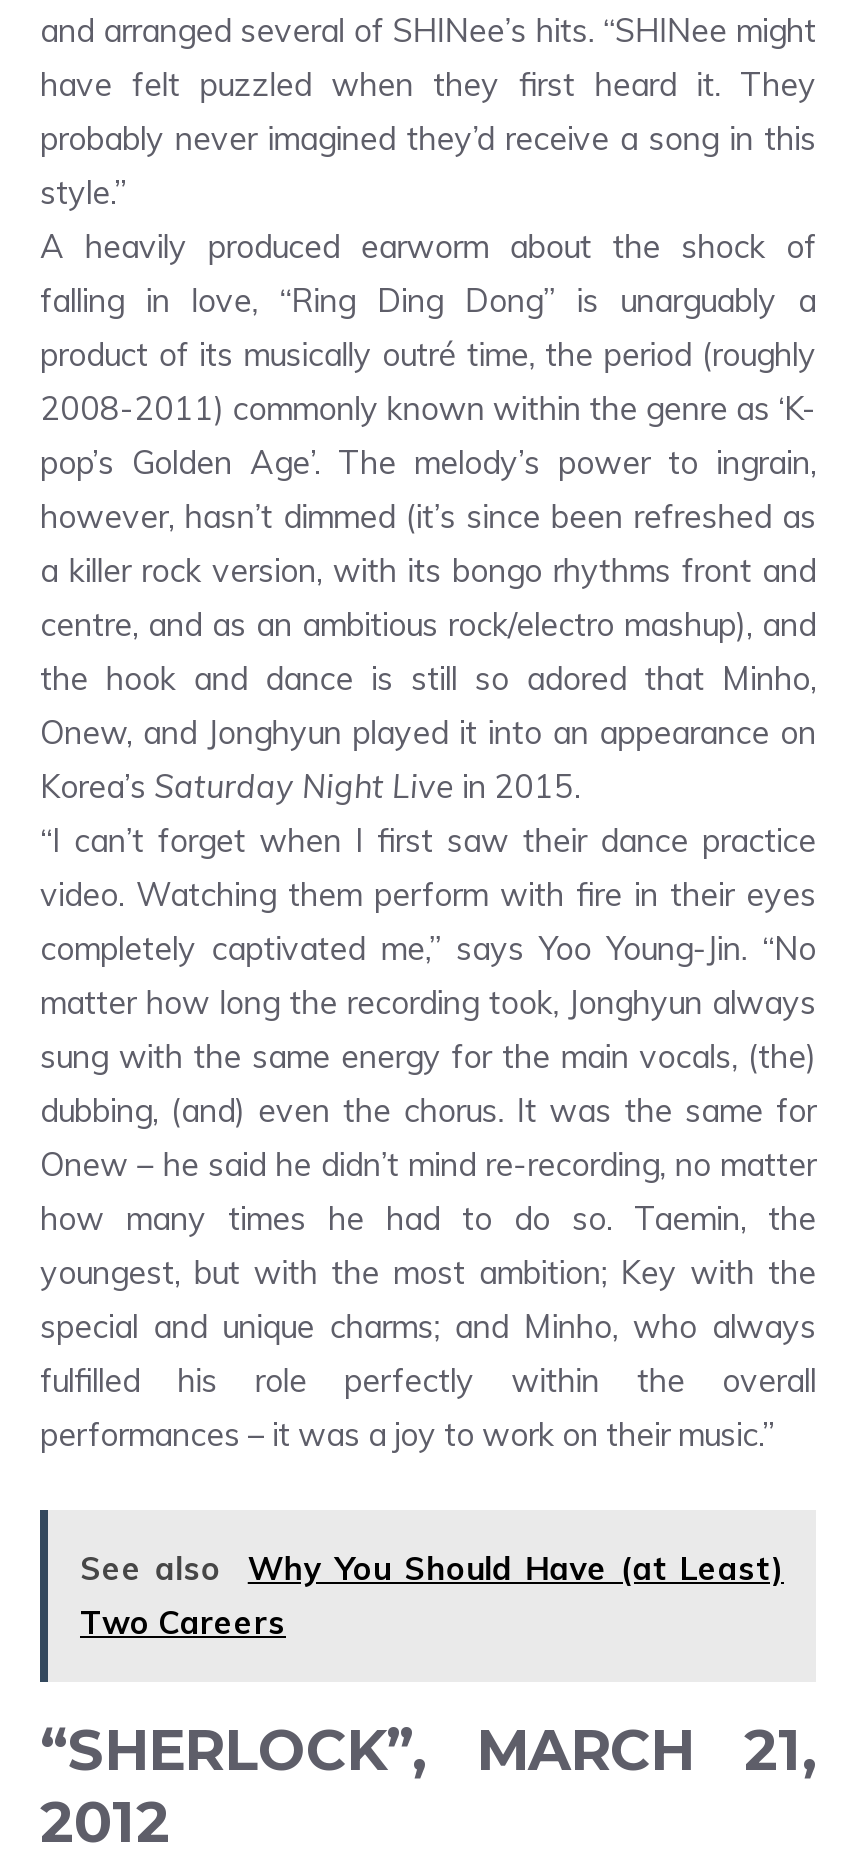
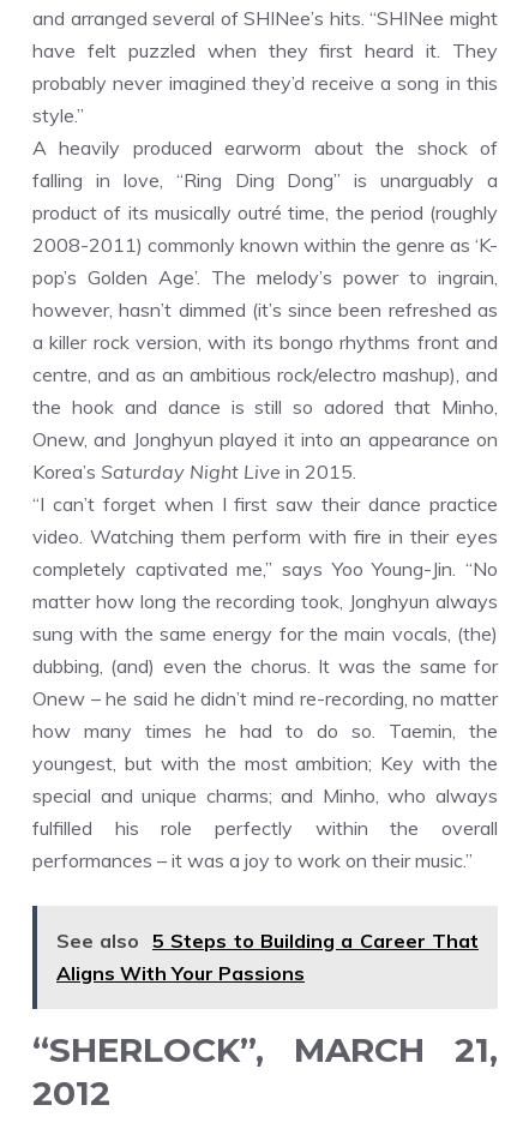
- See also
- Why You Should Have (at Least)
- Two Careers
+ See also 5 Steps to Building a Career That
+ Aligns With Your Passions
